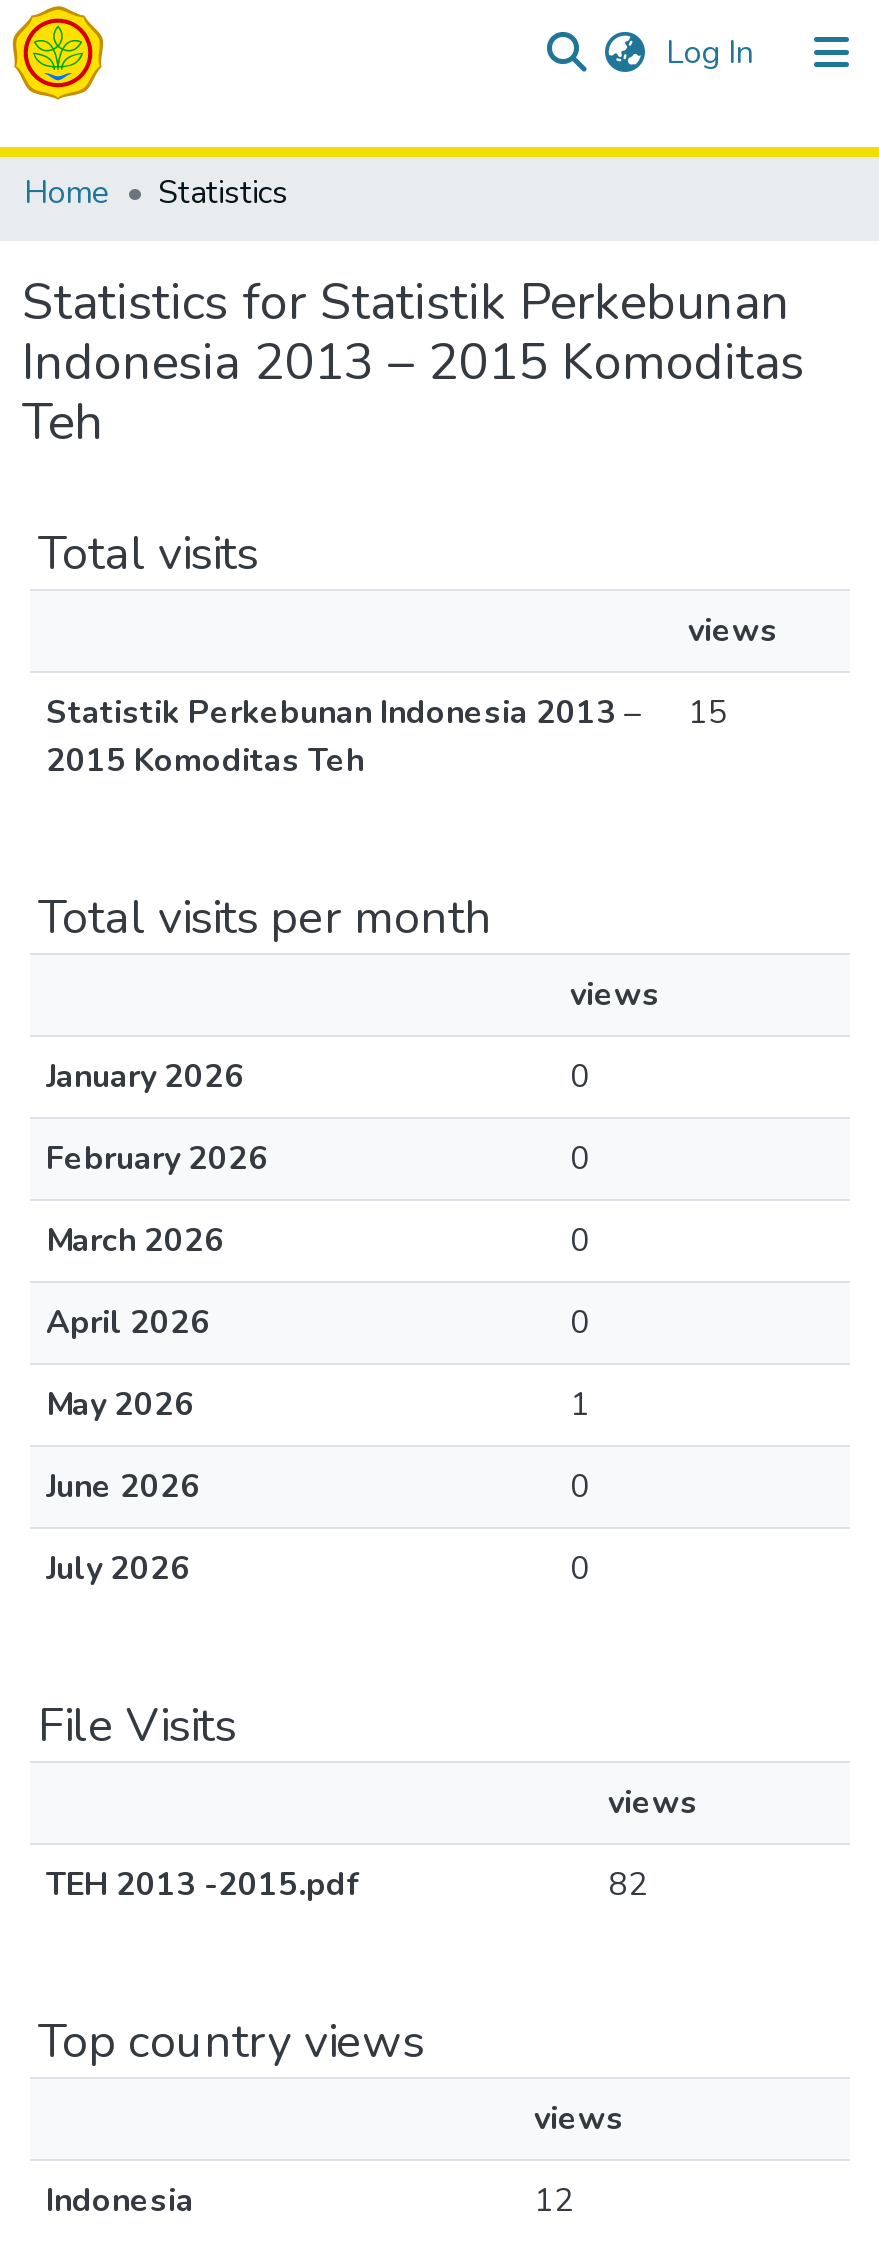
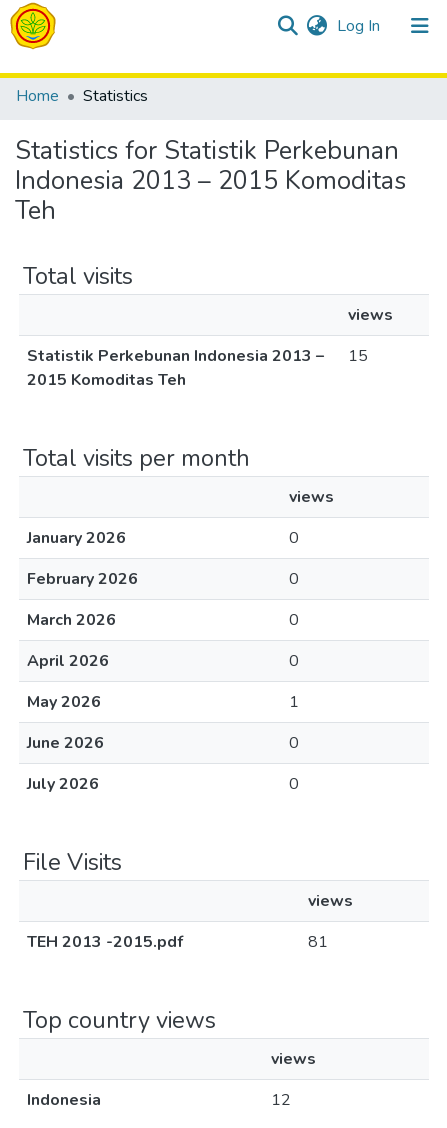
- 82
+ 81
